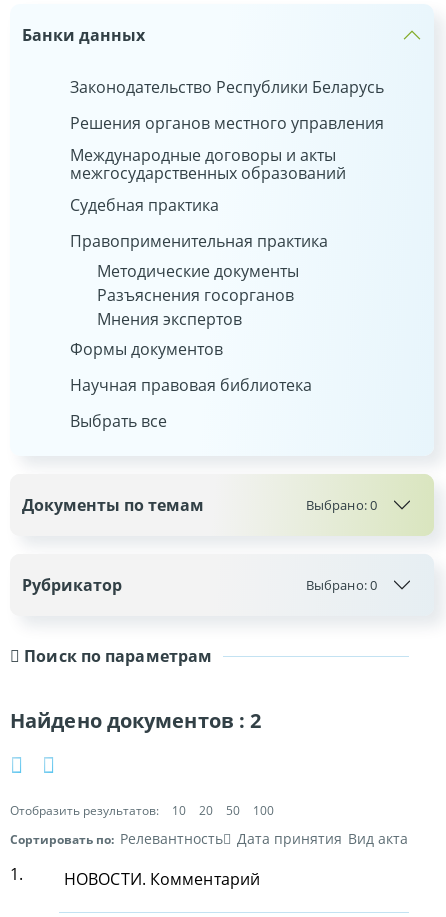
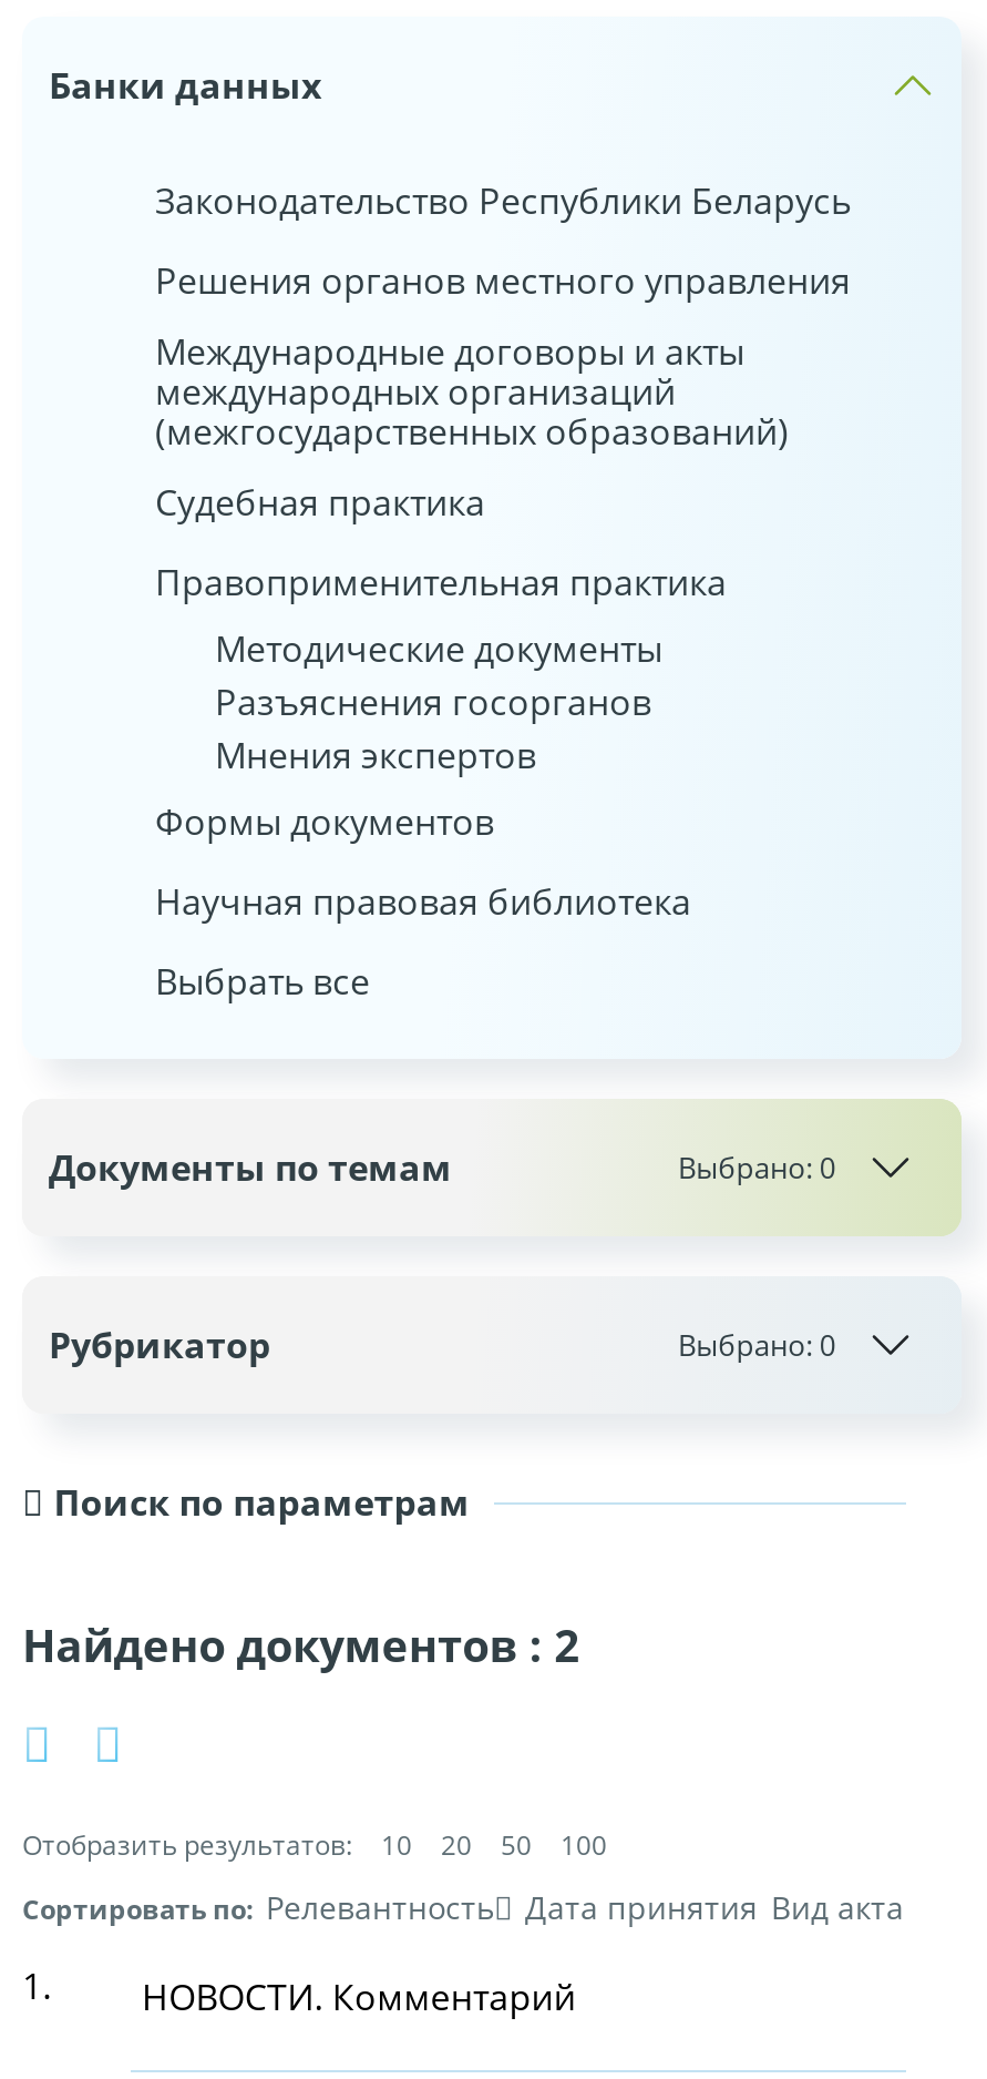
- межгосударственных образований
+ международных организаций
+ (межгосударственных образований)
